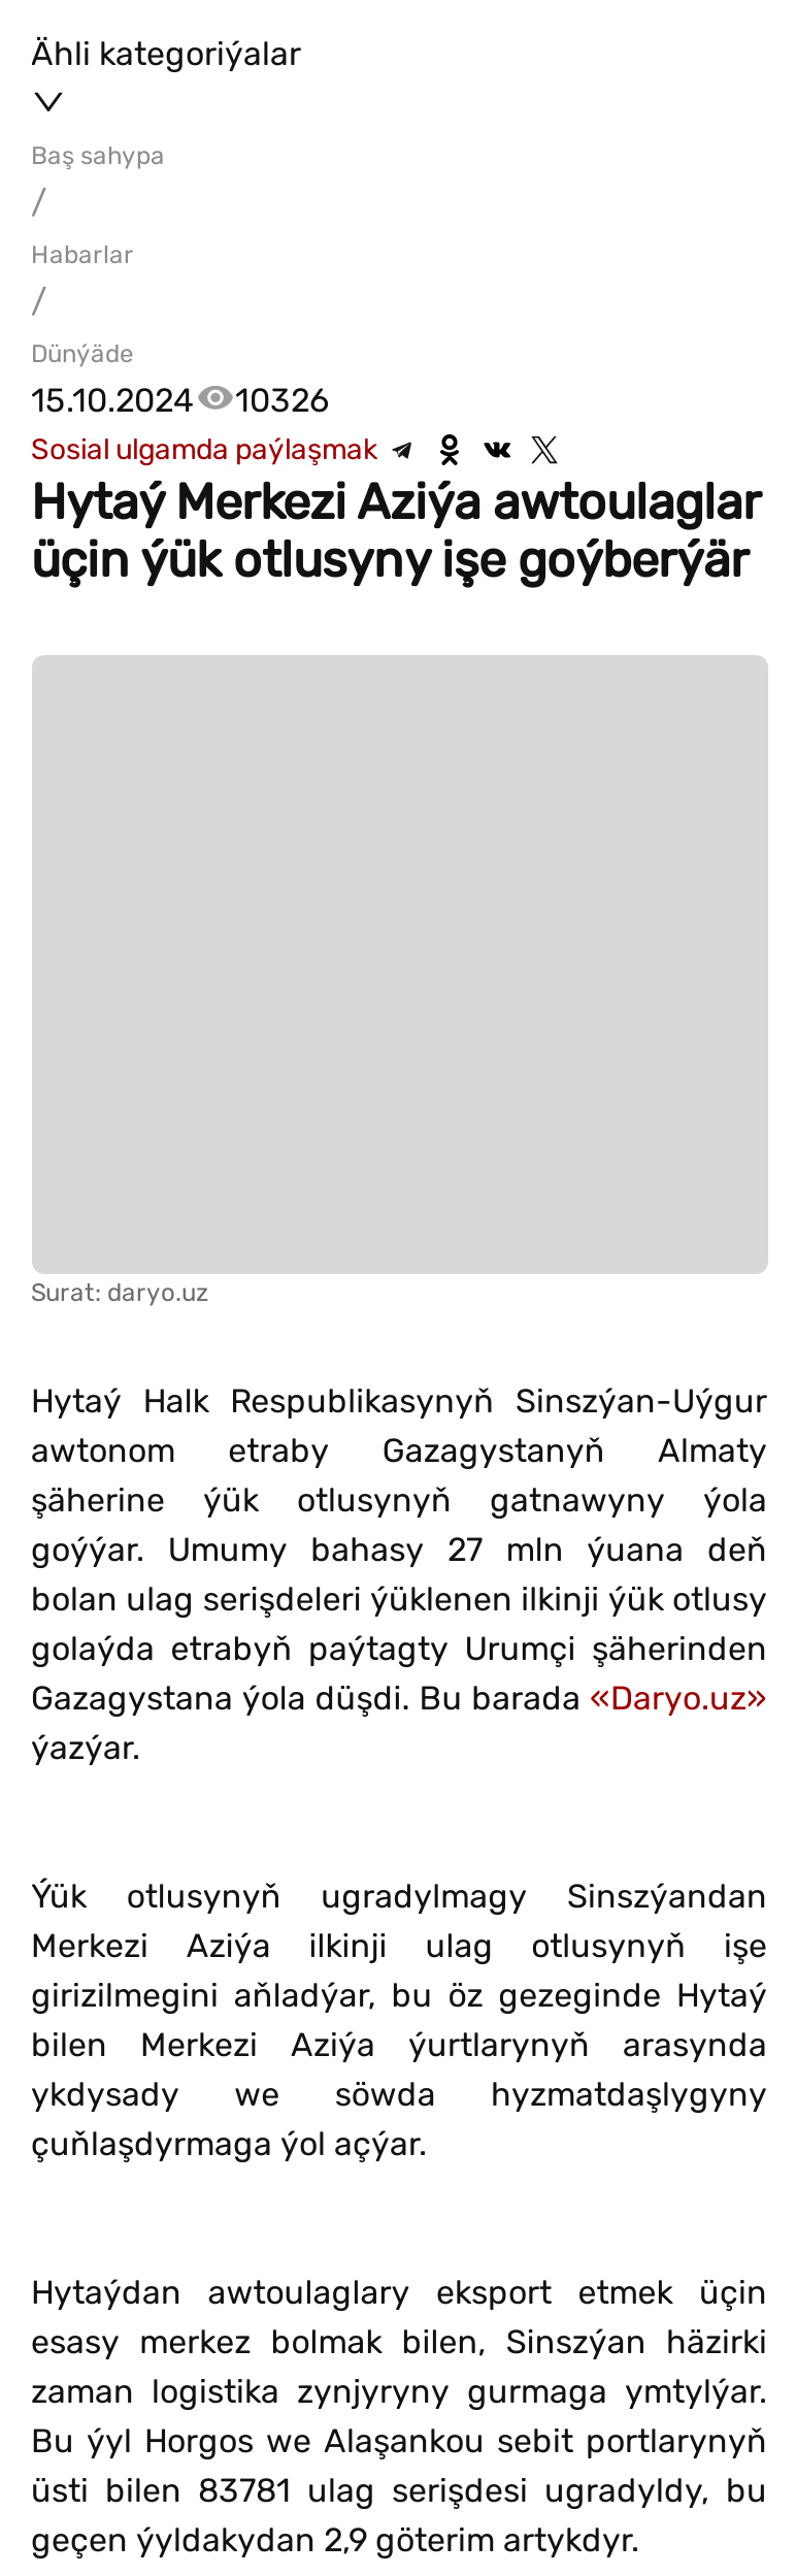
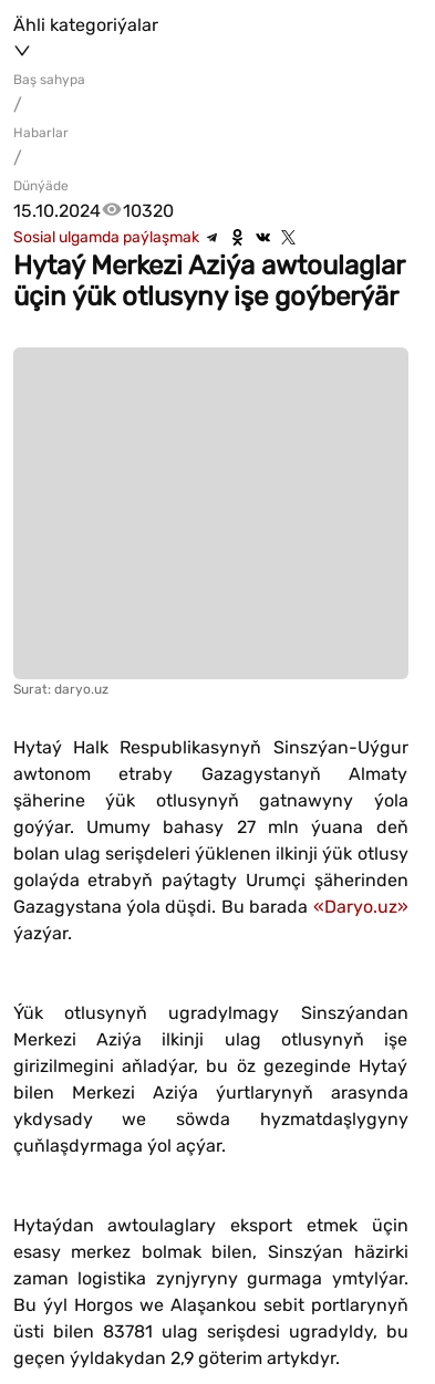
- 15.10.2024 10326
+ 15.10.2024 10320
